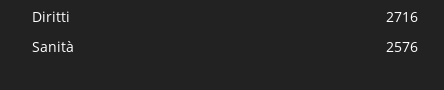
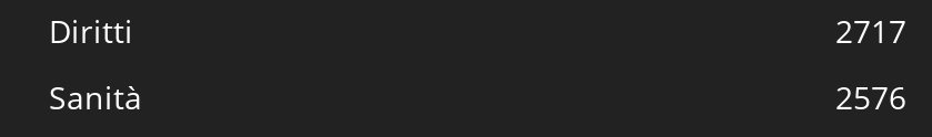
- 2716
+ 2717
